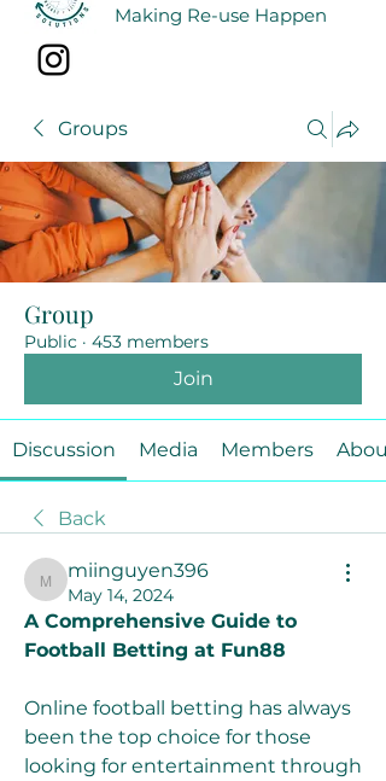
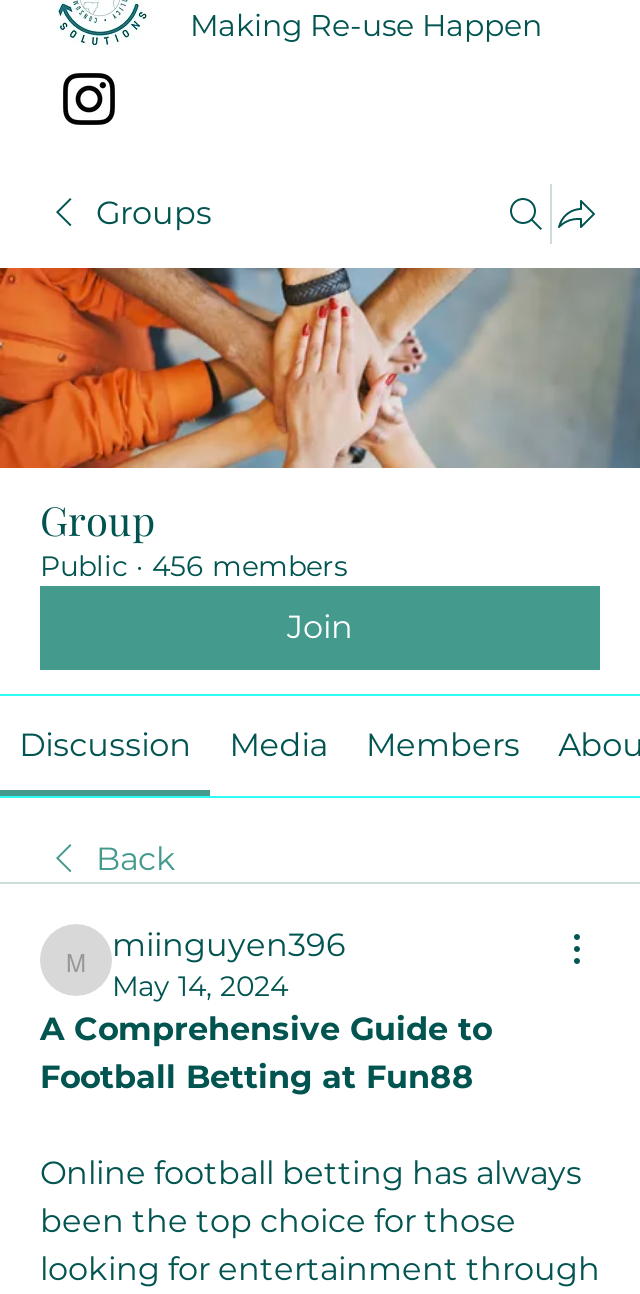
- Public · 453 members
+ Public · 456 members
